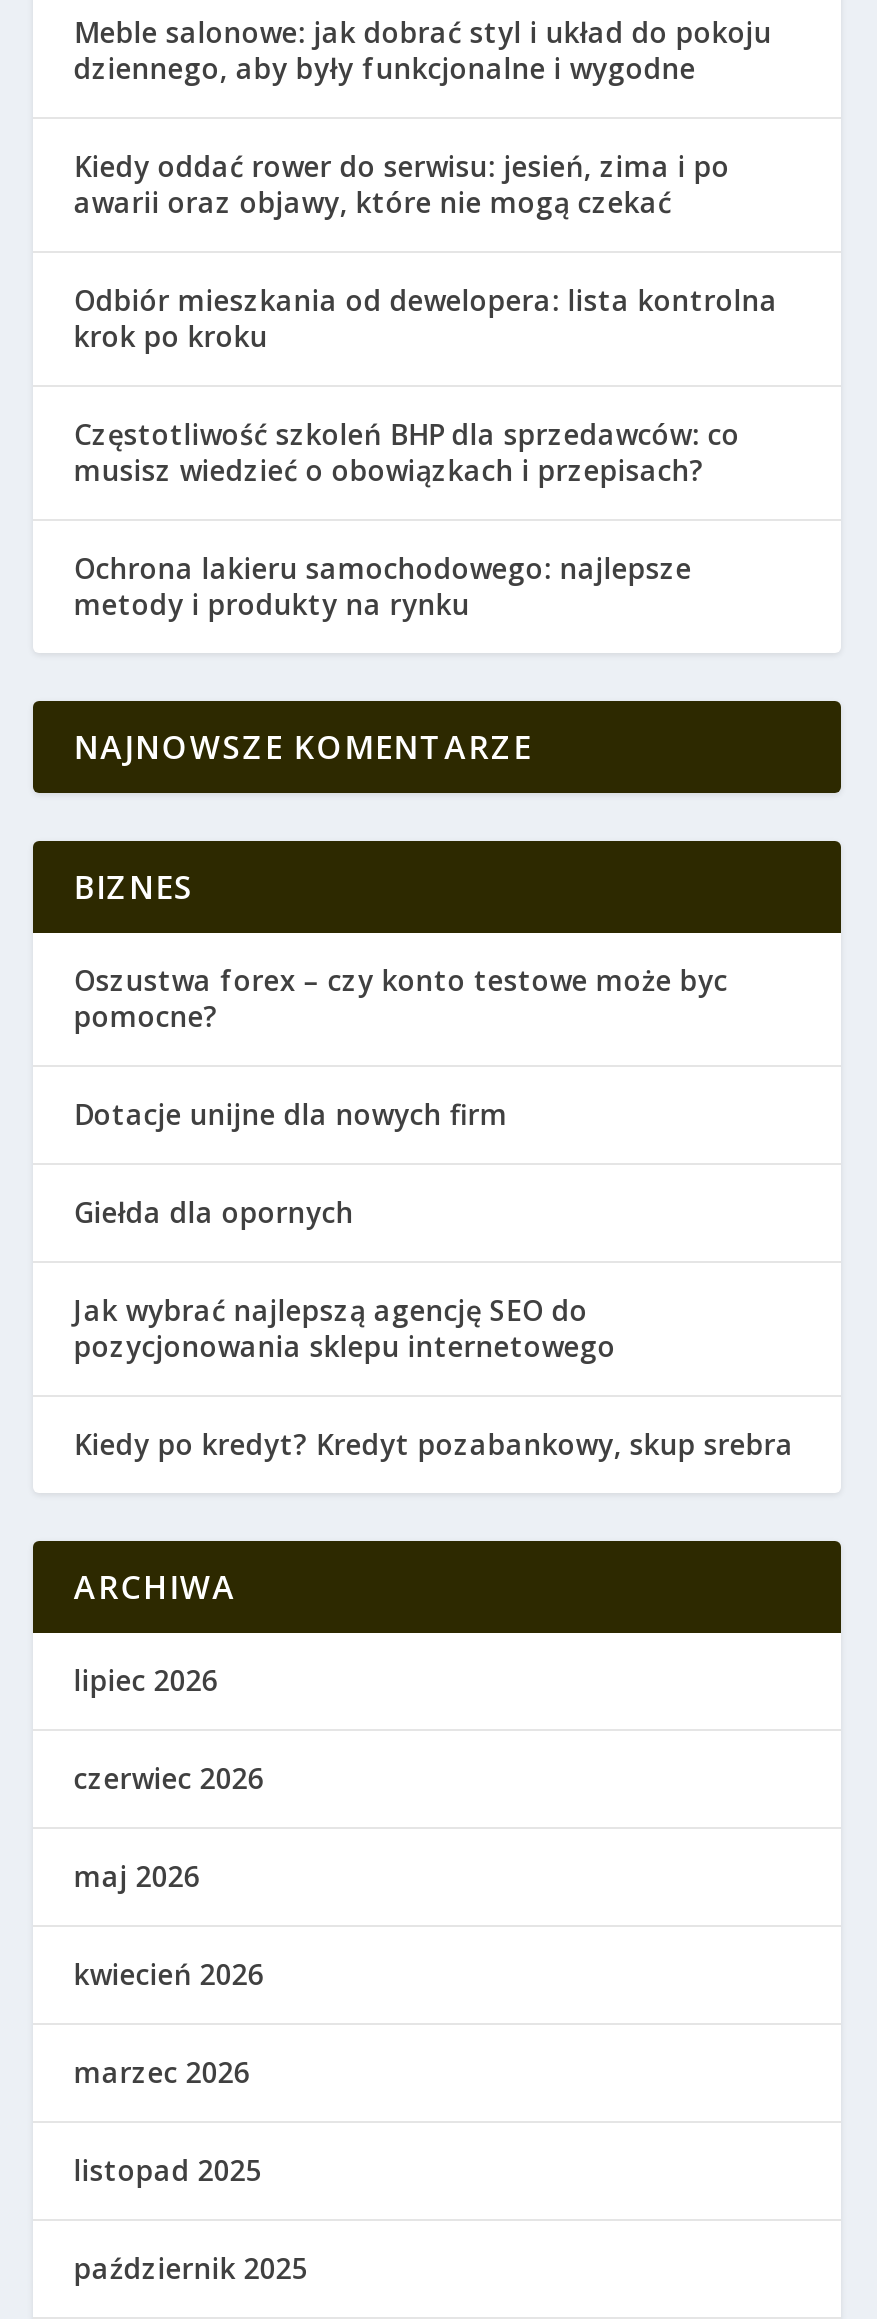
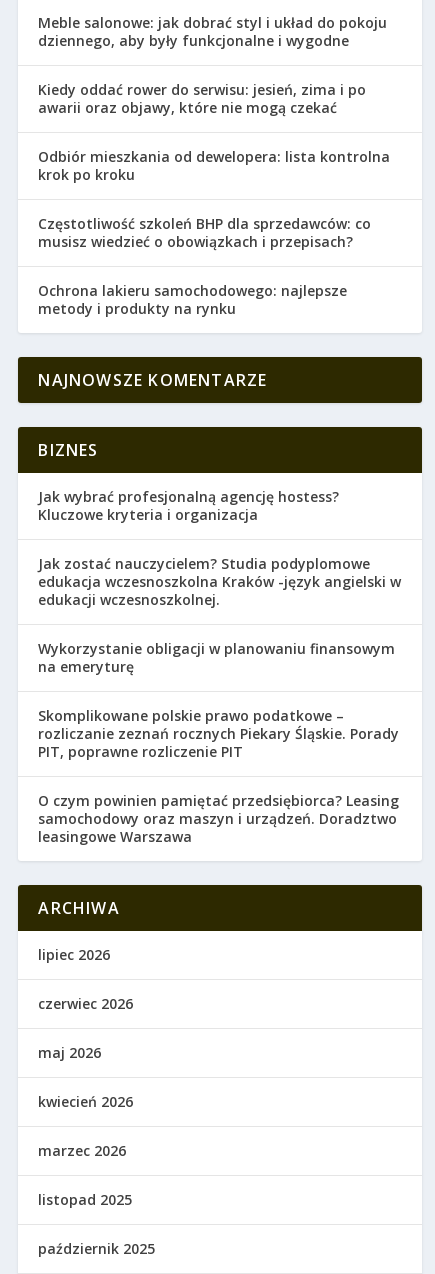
- Oszustwa forex – czy konto testowe może byc
- pomocne?
+ Jak wybrać profesjonalną agencję hostess?
+ Kluczowe kryteria i organizacja

- Dotacje unijne dla nowych firm
+ Jak zostać nauczycielem? Studia podyplomowe
+ edukacja wczesnoszkolna Kraków -język angielski w
+ edukacji wczesnoszkolnej.

- Giełda dla opornych
+ Wykorzystanie obligacji w planowaniu finansowym
+ na emeryturę

- Jak wybrać najlepszą agencję SEO do
- pozycjonowania sklepu internetowego
+ Skomplikowane polskie prawo podatkowe –
+ rozliczanie zeznań rocznych Piekary Śląskie. Porady
+ PIT, poprawne rozliczenie PIT

- Kiedy po kredyt? Kredyt pozabankowy, skup srebra
+ O czym powinien pamiętać przedsiębiorca? Leasing
+ samochodowy oraz maszyn i urządzeń. Doradztwo
+ leasingowe Warszawa
